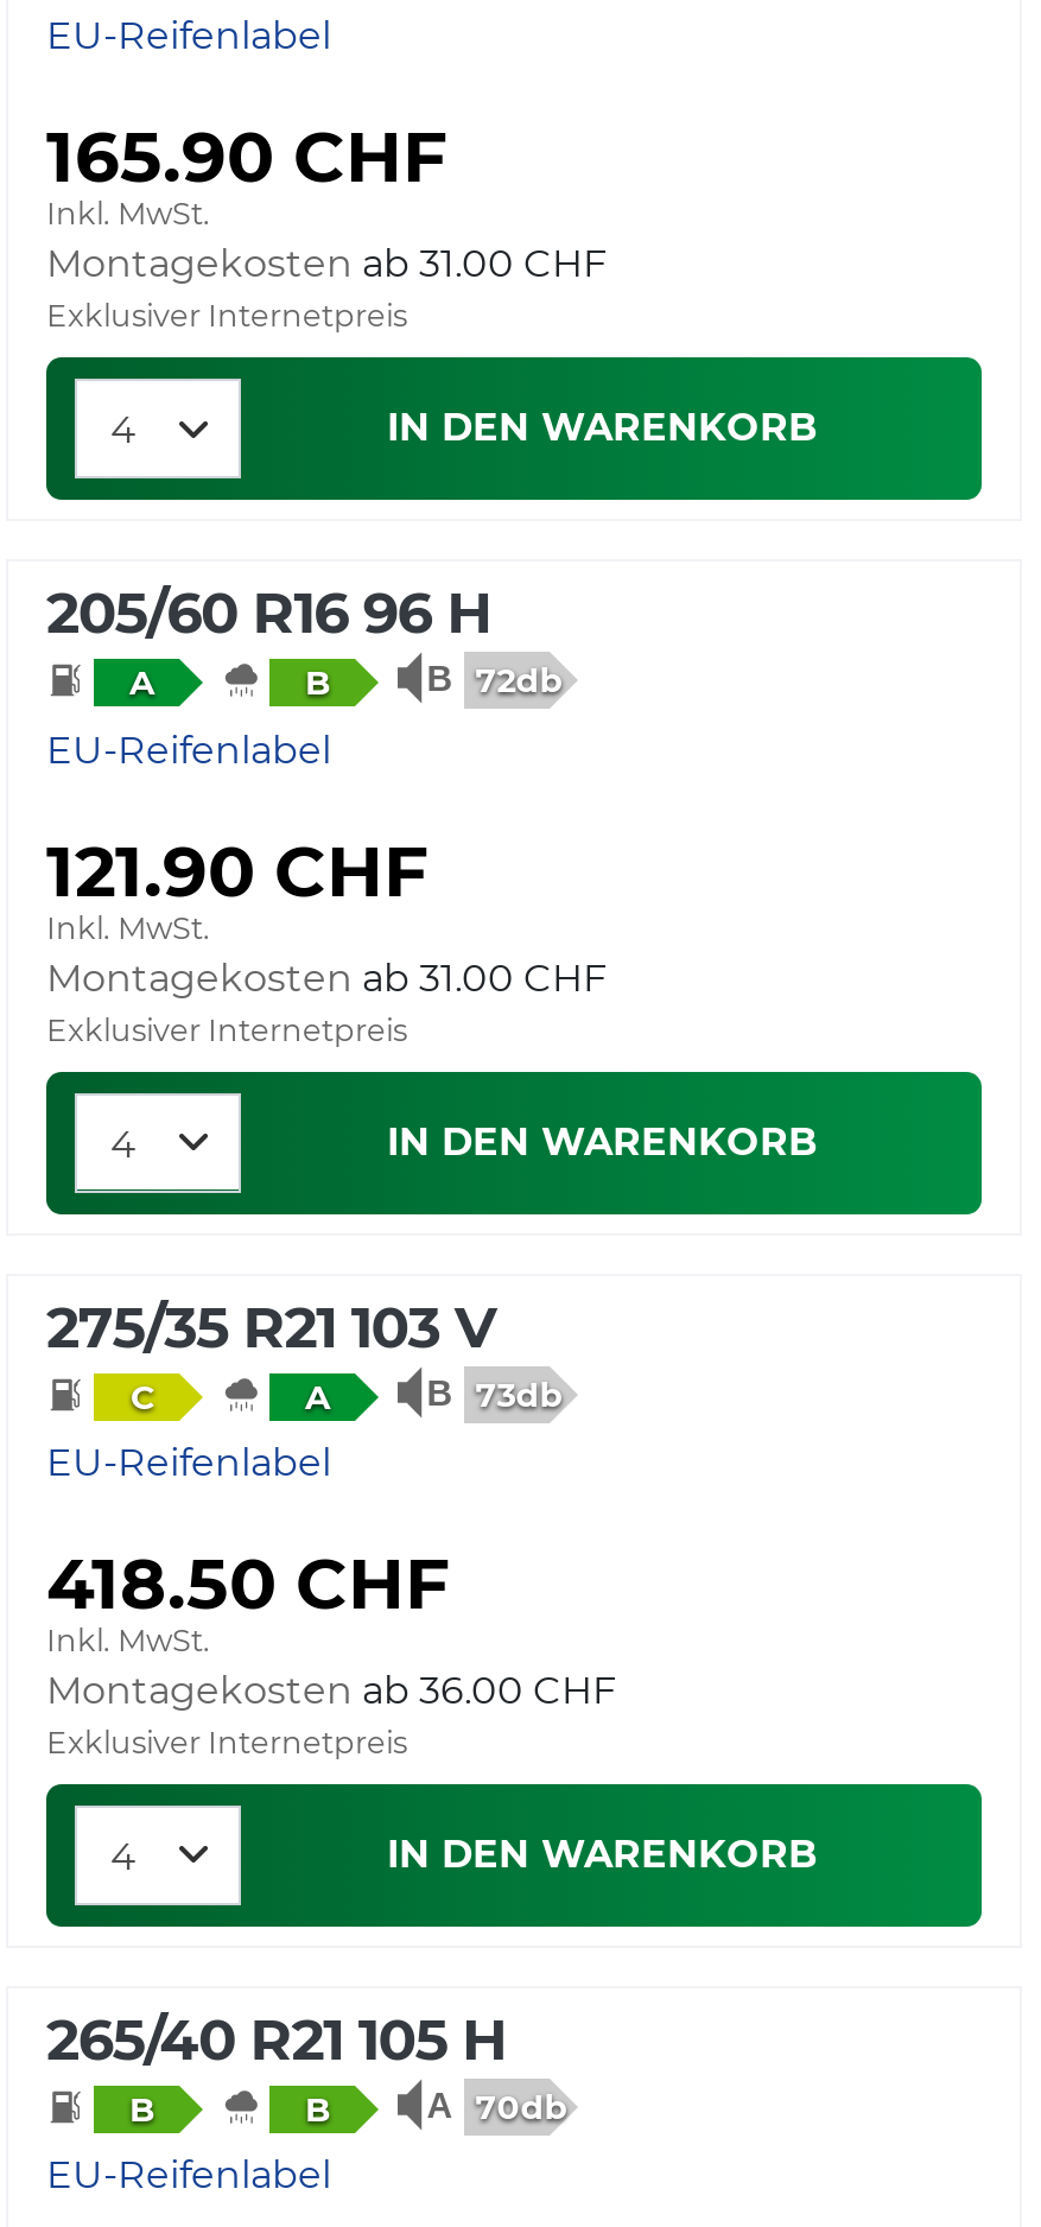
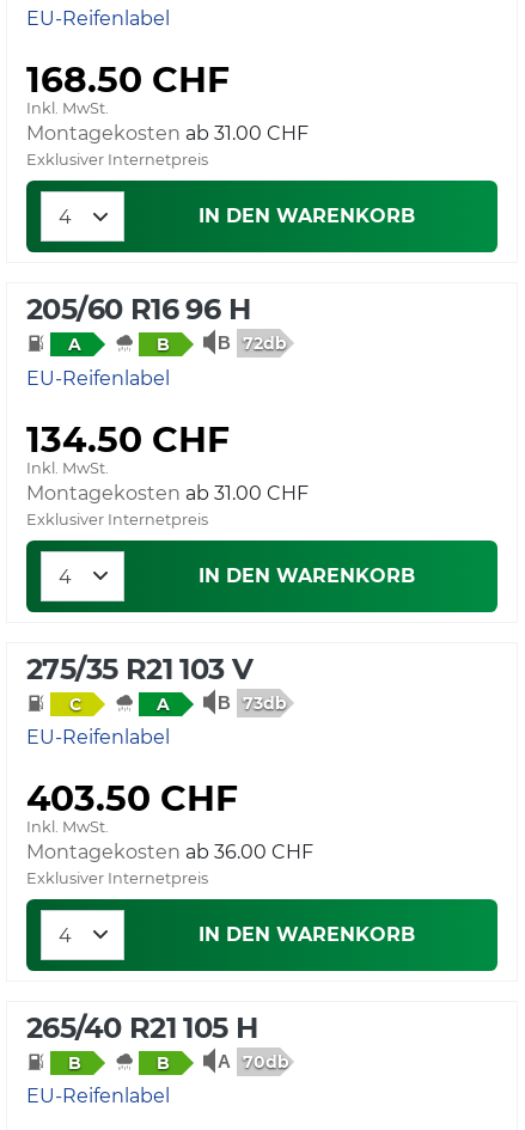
- 165.90 CHF
+ 168.50 CHF

- 121.90 CHF
+ 134.50 CHF

- 418.50 CHF
+ 403.50 CHF
